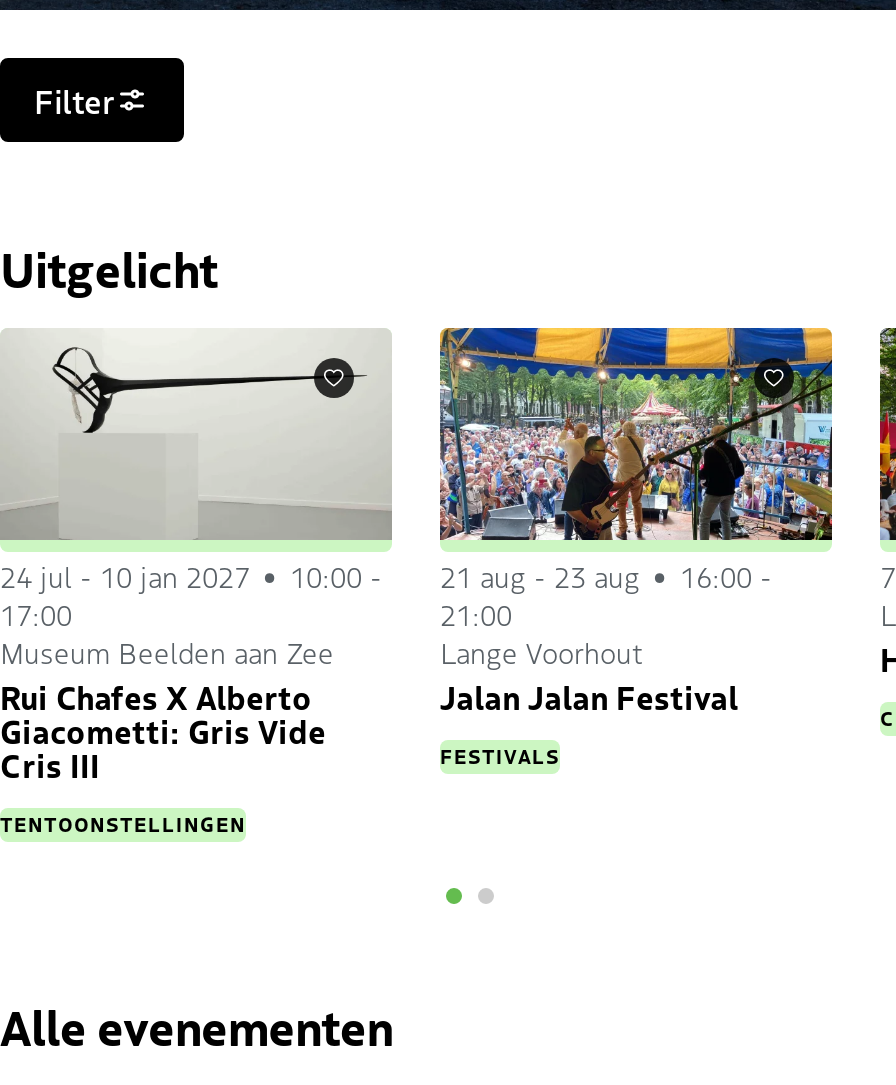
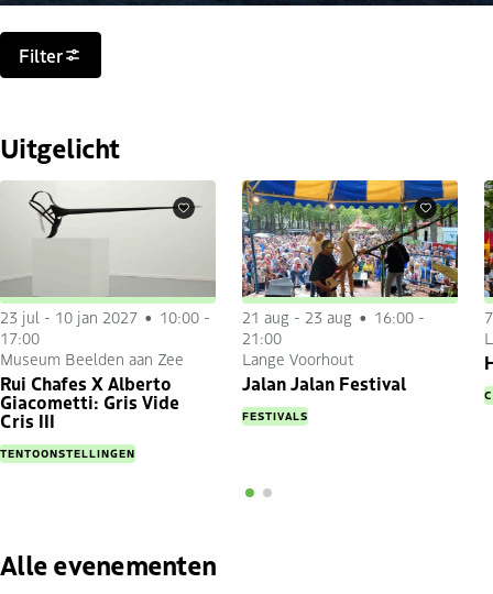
- 24 jul - 10 jan 2027 10:00 - 21 aug - 23 aug 16:00 -
+ 23 jul - 10 jan 2027 10:00 - 21 aug - 23 aug 16:00 -
